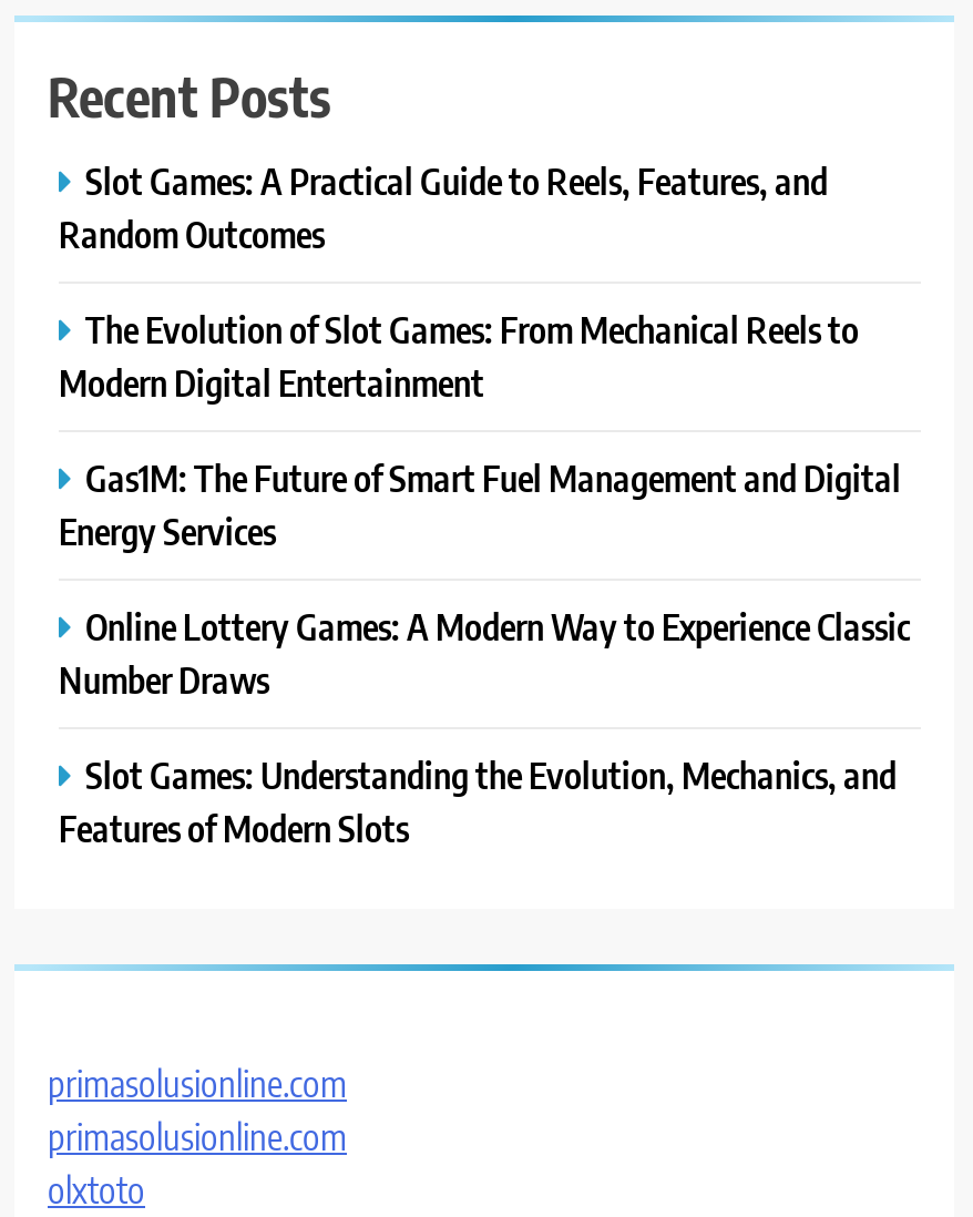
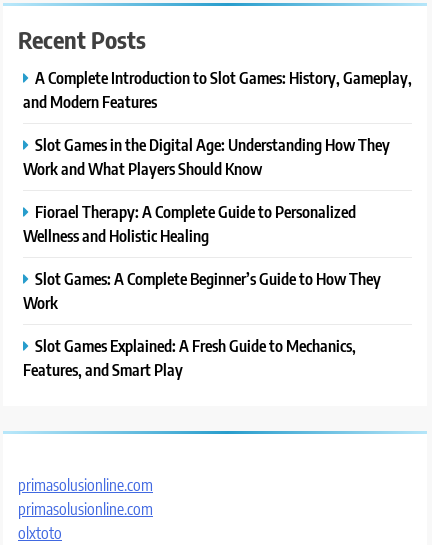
- Slot Games: A Practical Guide to Reels, Features, and
- Random Outcomes
+ A Complete Introduction to Slot Games: History, Gameplay,
+ and Modern Features

- The Evolution of Slot Games: From Mechanical Reels to
- Modern Digital Entertainment
+ Slot Games in the Digital Age: Understanding How They
+ Work and What Players Should Know

- Gas1M: The Future of Smart Fuel Management and Digital
- Energy Services
+ Fiorael Therapy: A Complete Guide to Personalized
+ Wellness and Holistic Healing

- Online Lottery Games: A Modern Way to Experience Classic
- Number Draws
+ Slot Games: A Complete Beginner’s Guide to How They
+ Work

- Slot Games: Understanding the Evolution, Mechanics, and
- Features of Modern Slots
+ Slot Games Explained: A Fresh Guide to Mechanics,
+ Features, and Smart Play
